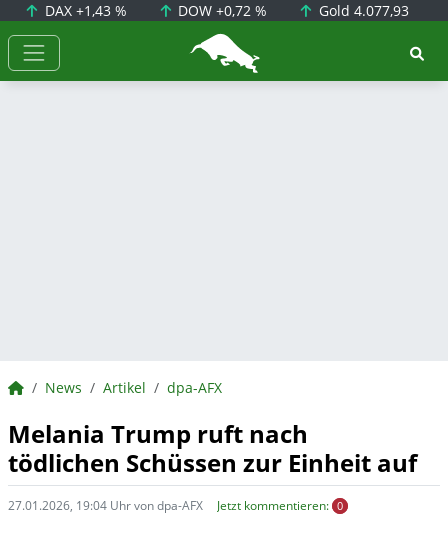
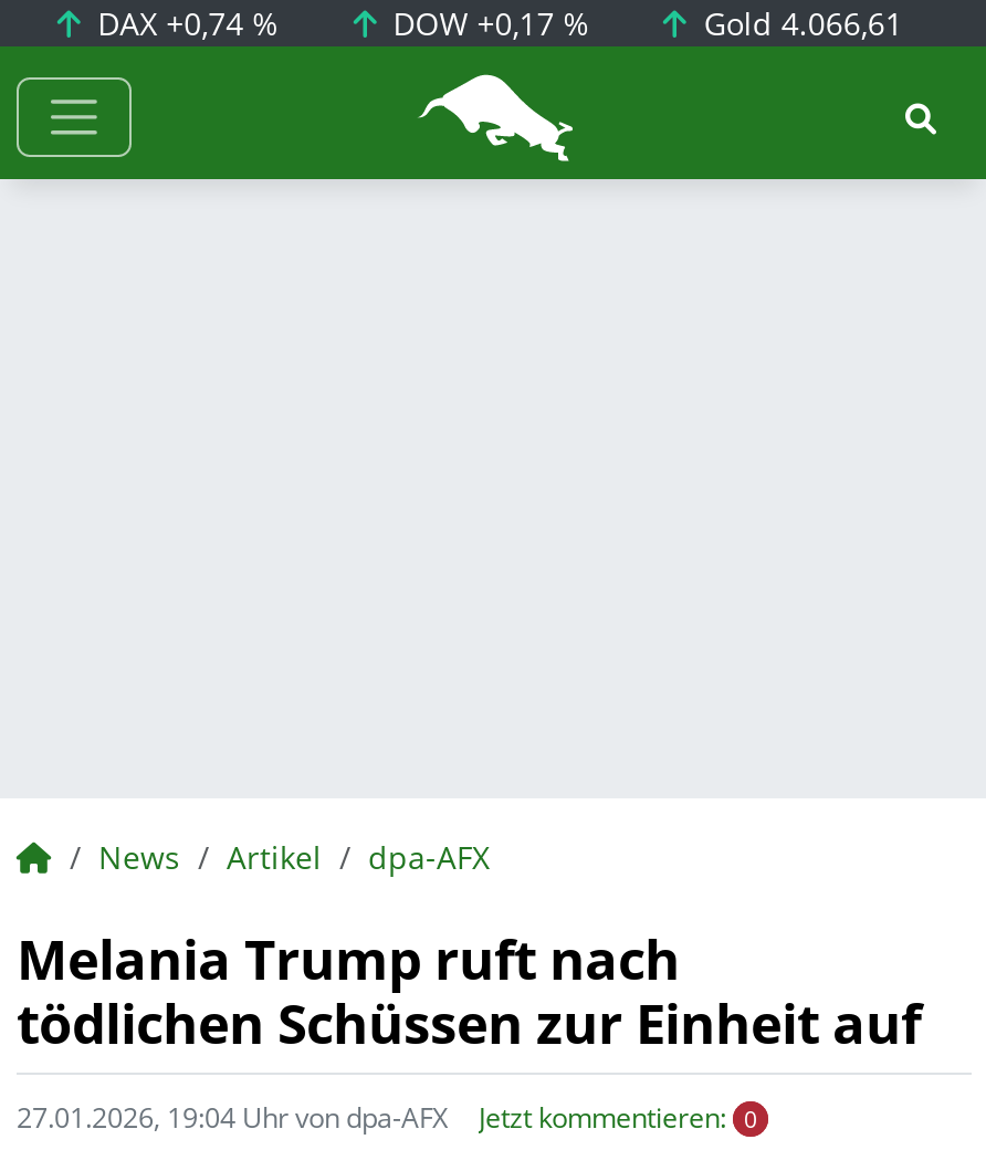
- DAX +1,43 %
+ DAX +0,74 %

- DOW +0,72 %
+ DOW +0,17 %

- Gold 4.077,93
+ Gold 4.066,61
